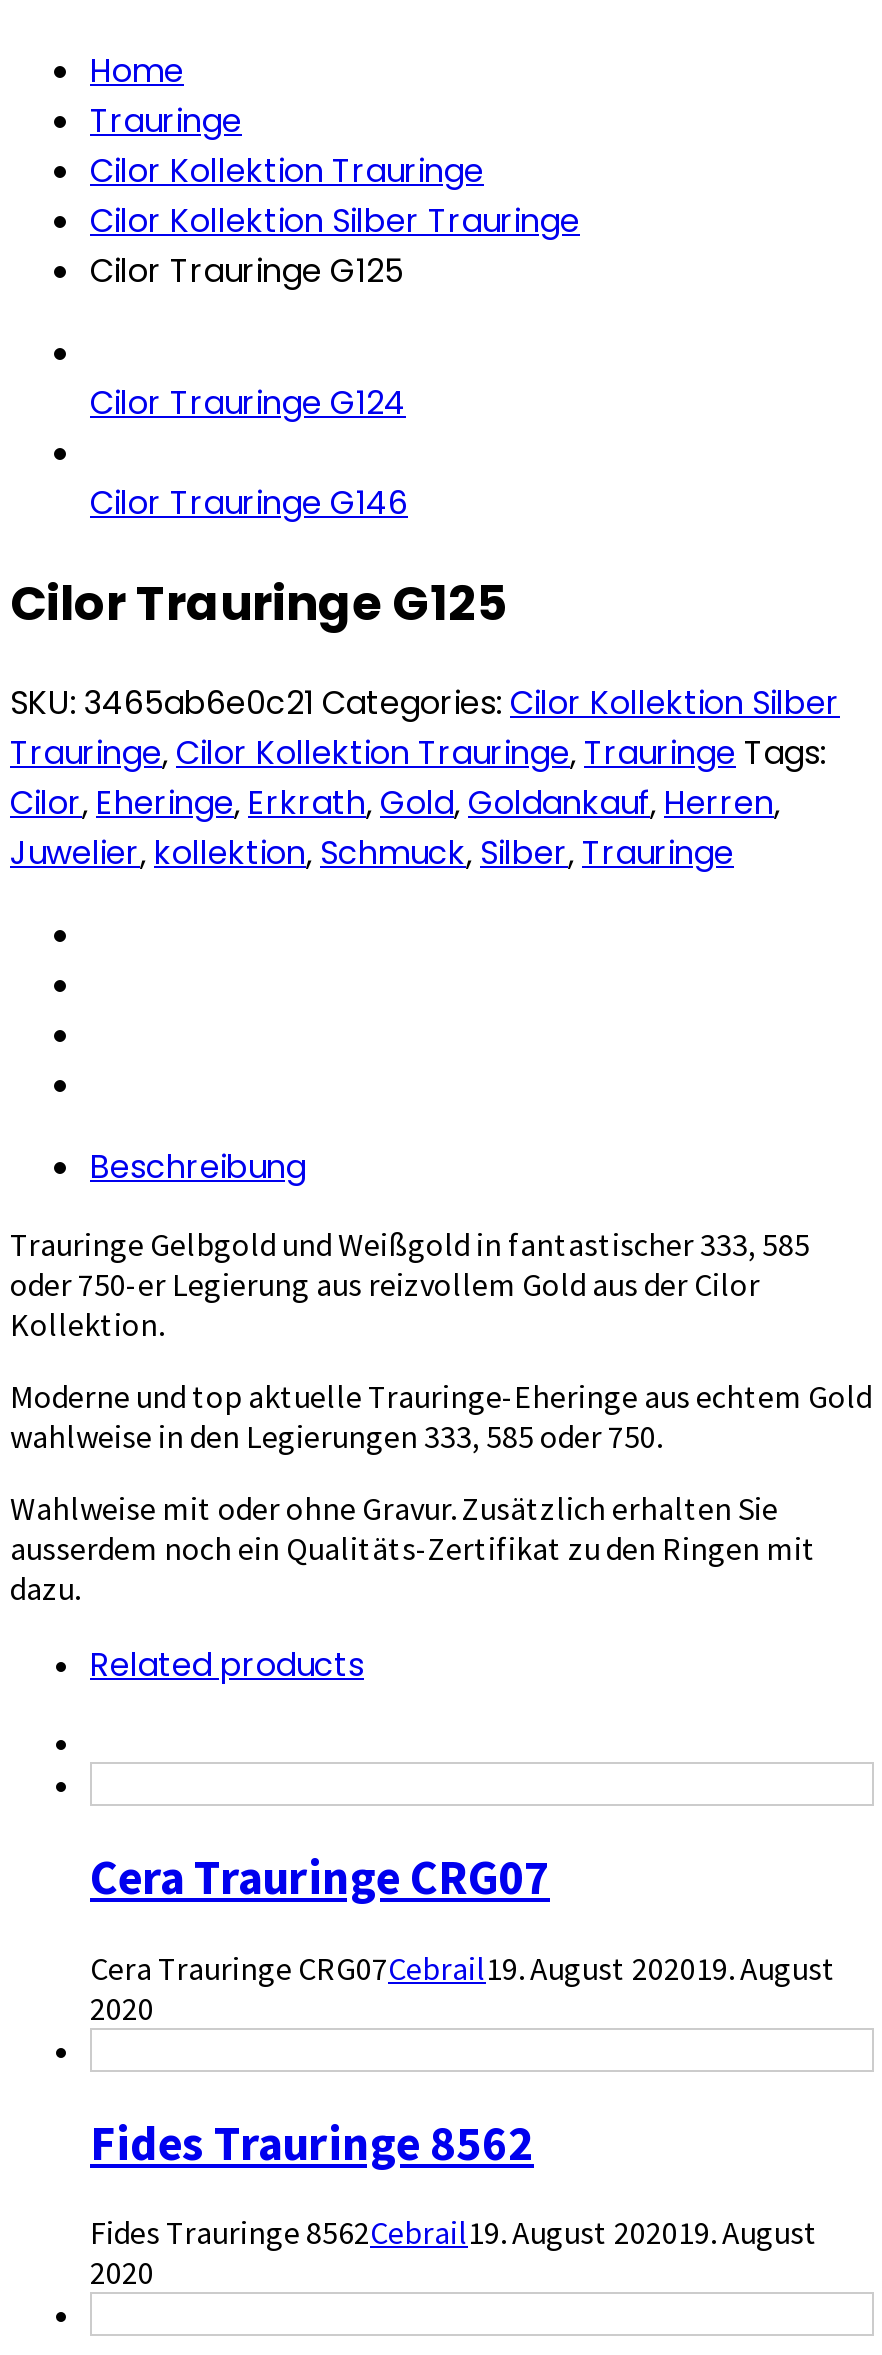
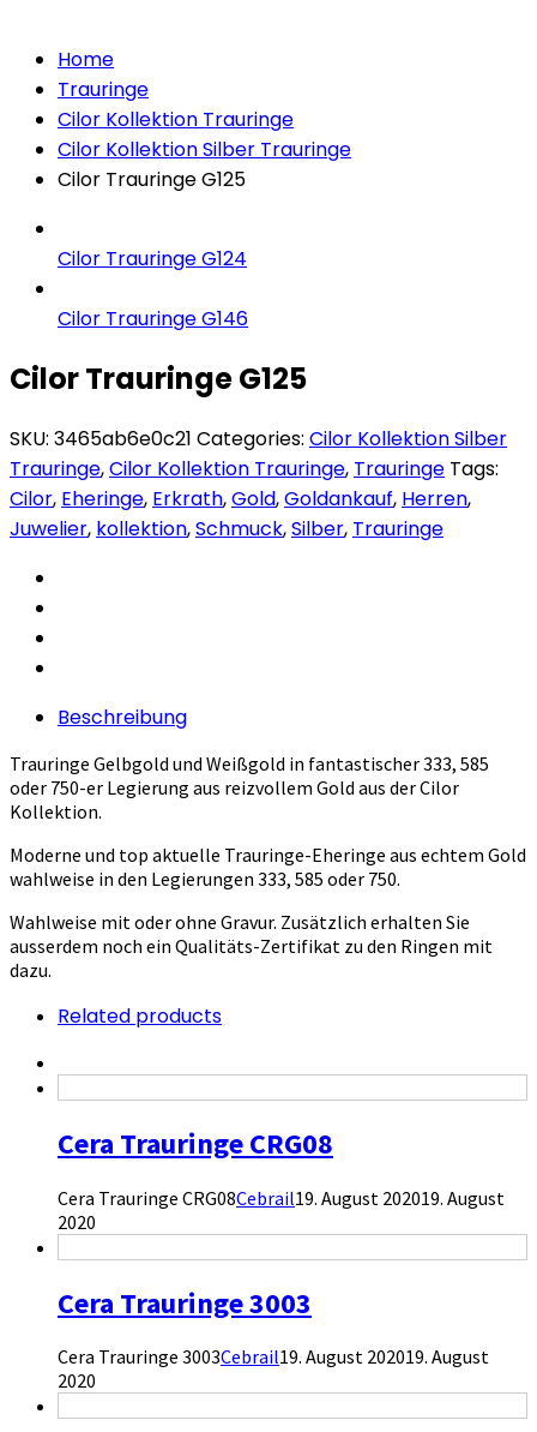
- Cera Trauringe CRG07
+ Cera Trauringe CRG08

- Cera Trauringe CRG07Cebrail 19. August 202019. August
+ Cera Trauringe CRG08Cebrail 19. August 202019. August

- Fides Trauringe 8562
+ Cera Trauringe 3003

- Fides Trauringe 8562Cebrail19. August 202019. August
+ Cera Trauringe 3003Cebrail19. August 202019. August
